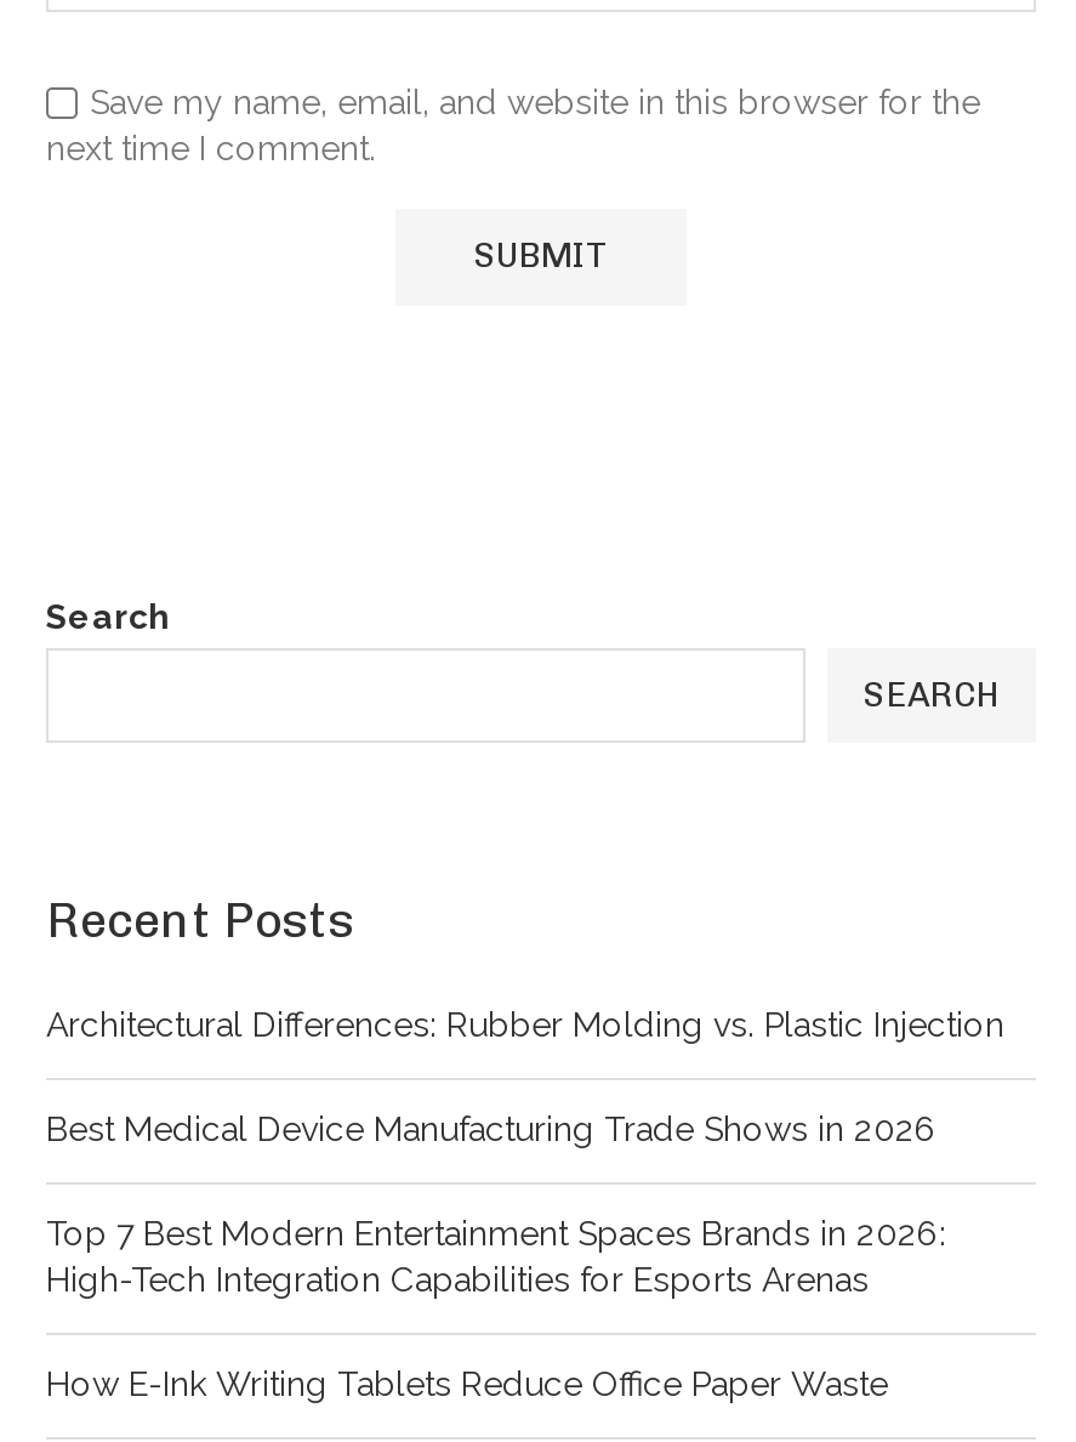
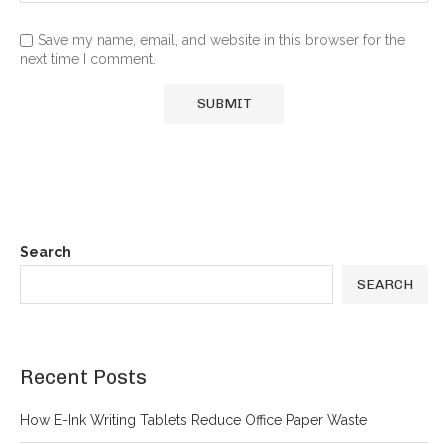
- Architectural Differences: Rubber Molding vs. Plastic Injection
- Best Medical Device Manufacturing Trade Shows in 2026
- Top 7 Best Modern Entertainment Spaces Brands in 2026:
- High-Tech Integration Capabilities for Esports Arenas
